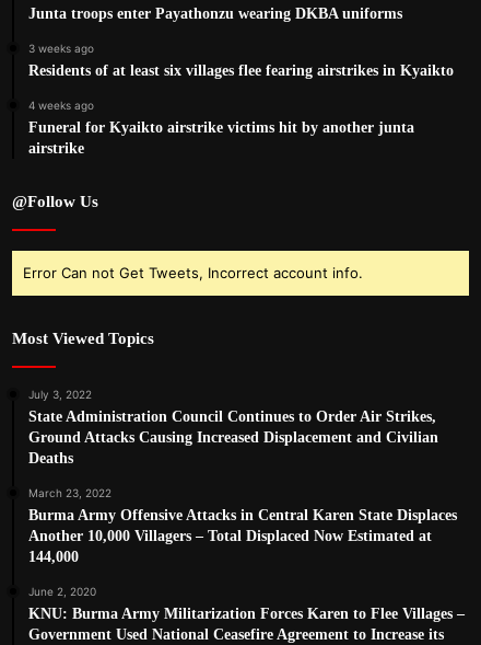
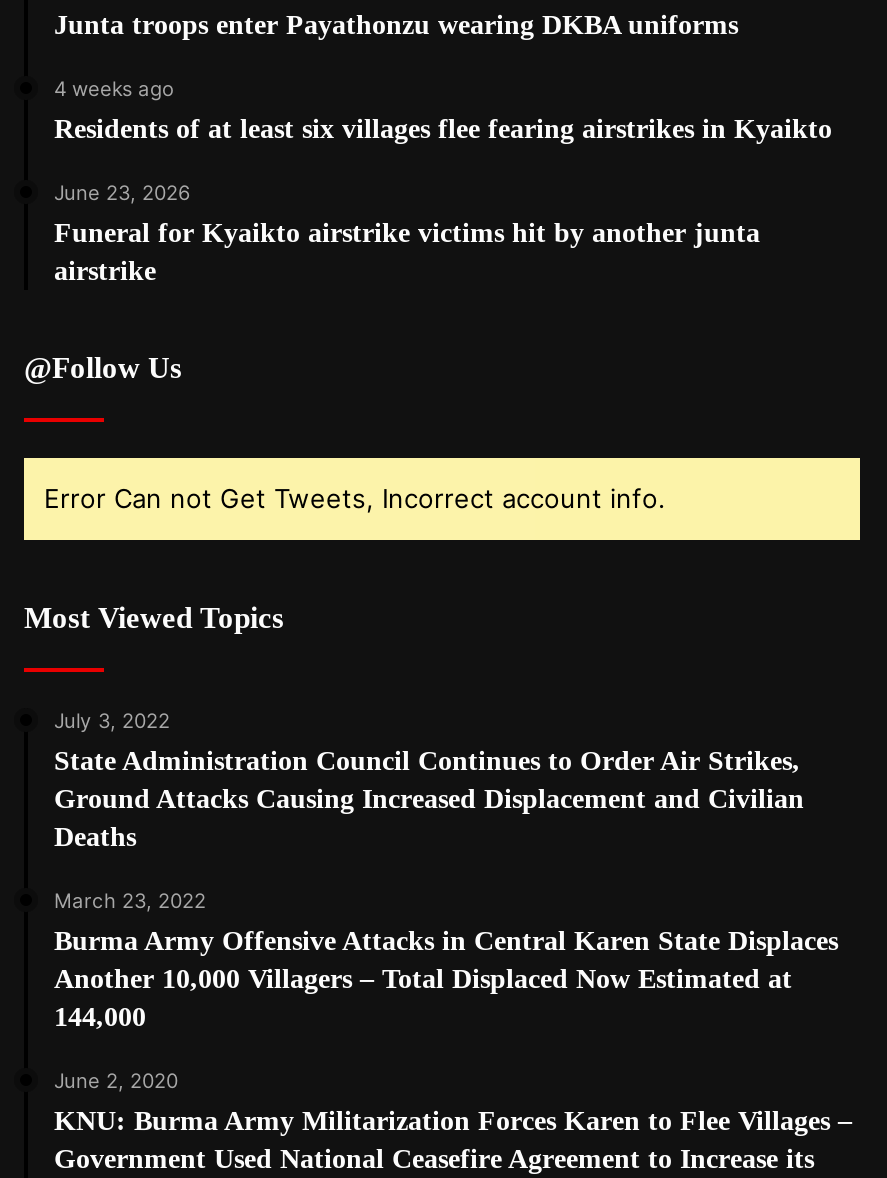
- 3 weeks ago
+ 4 weeks ago

- 4 weeks ago
+ June 23, 2026
